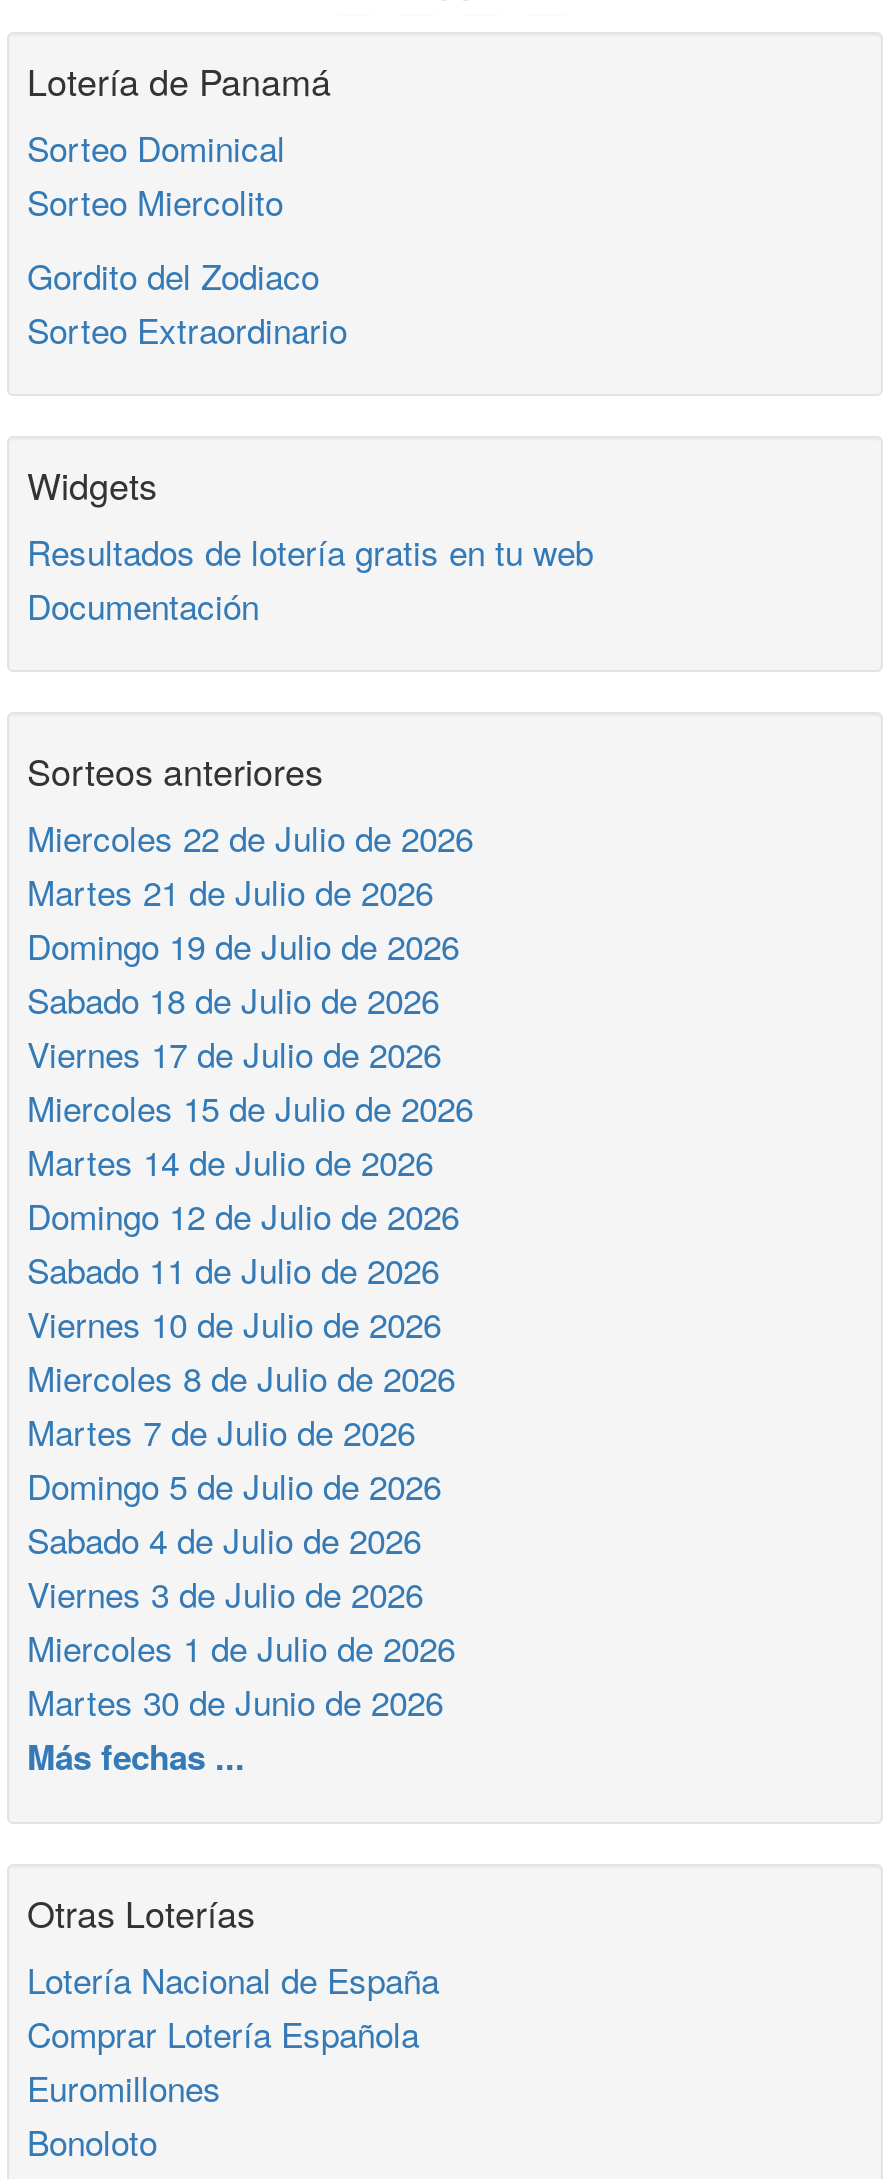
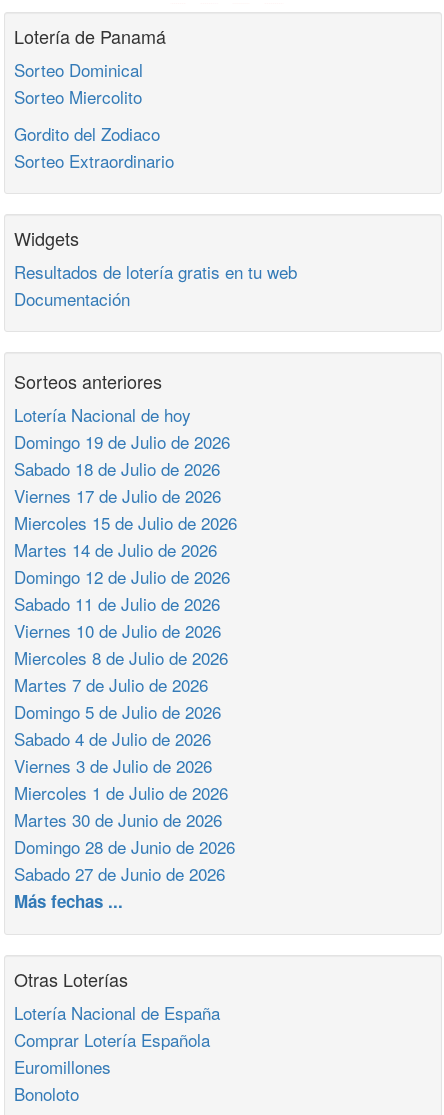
- Miercoles 22 de Julio de 2026
- Martes 21 de Julio de 2026
+ Lotería Nacional de hoy

moved up: Domingo 19 de Julio de 2026 | Sabado 18 de Julio de 2026 | Viernes 17 de Julio de 2026 | ... | Miercoles 1 de Julio de 2026 | Martes 30 de Junio de 2026

+ Domingo 28 de Junio de 2026
+ Sabado 27 de Junio de 2026
